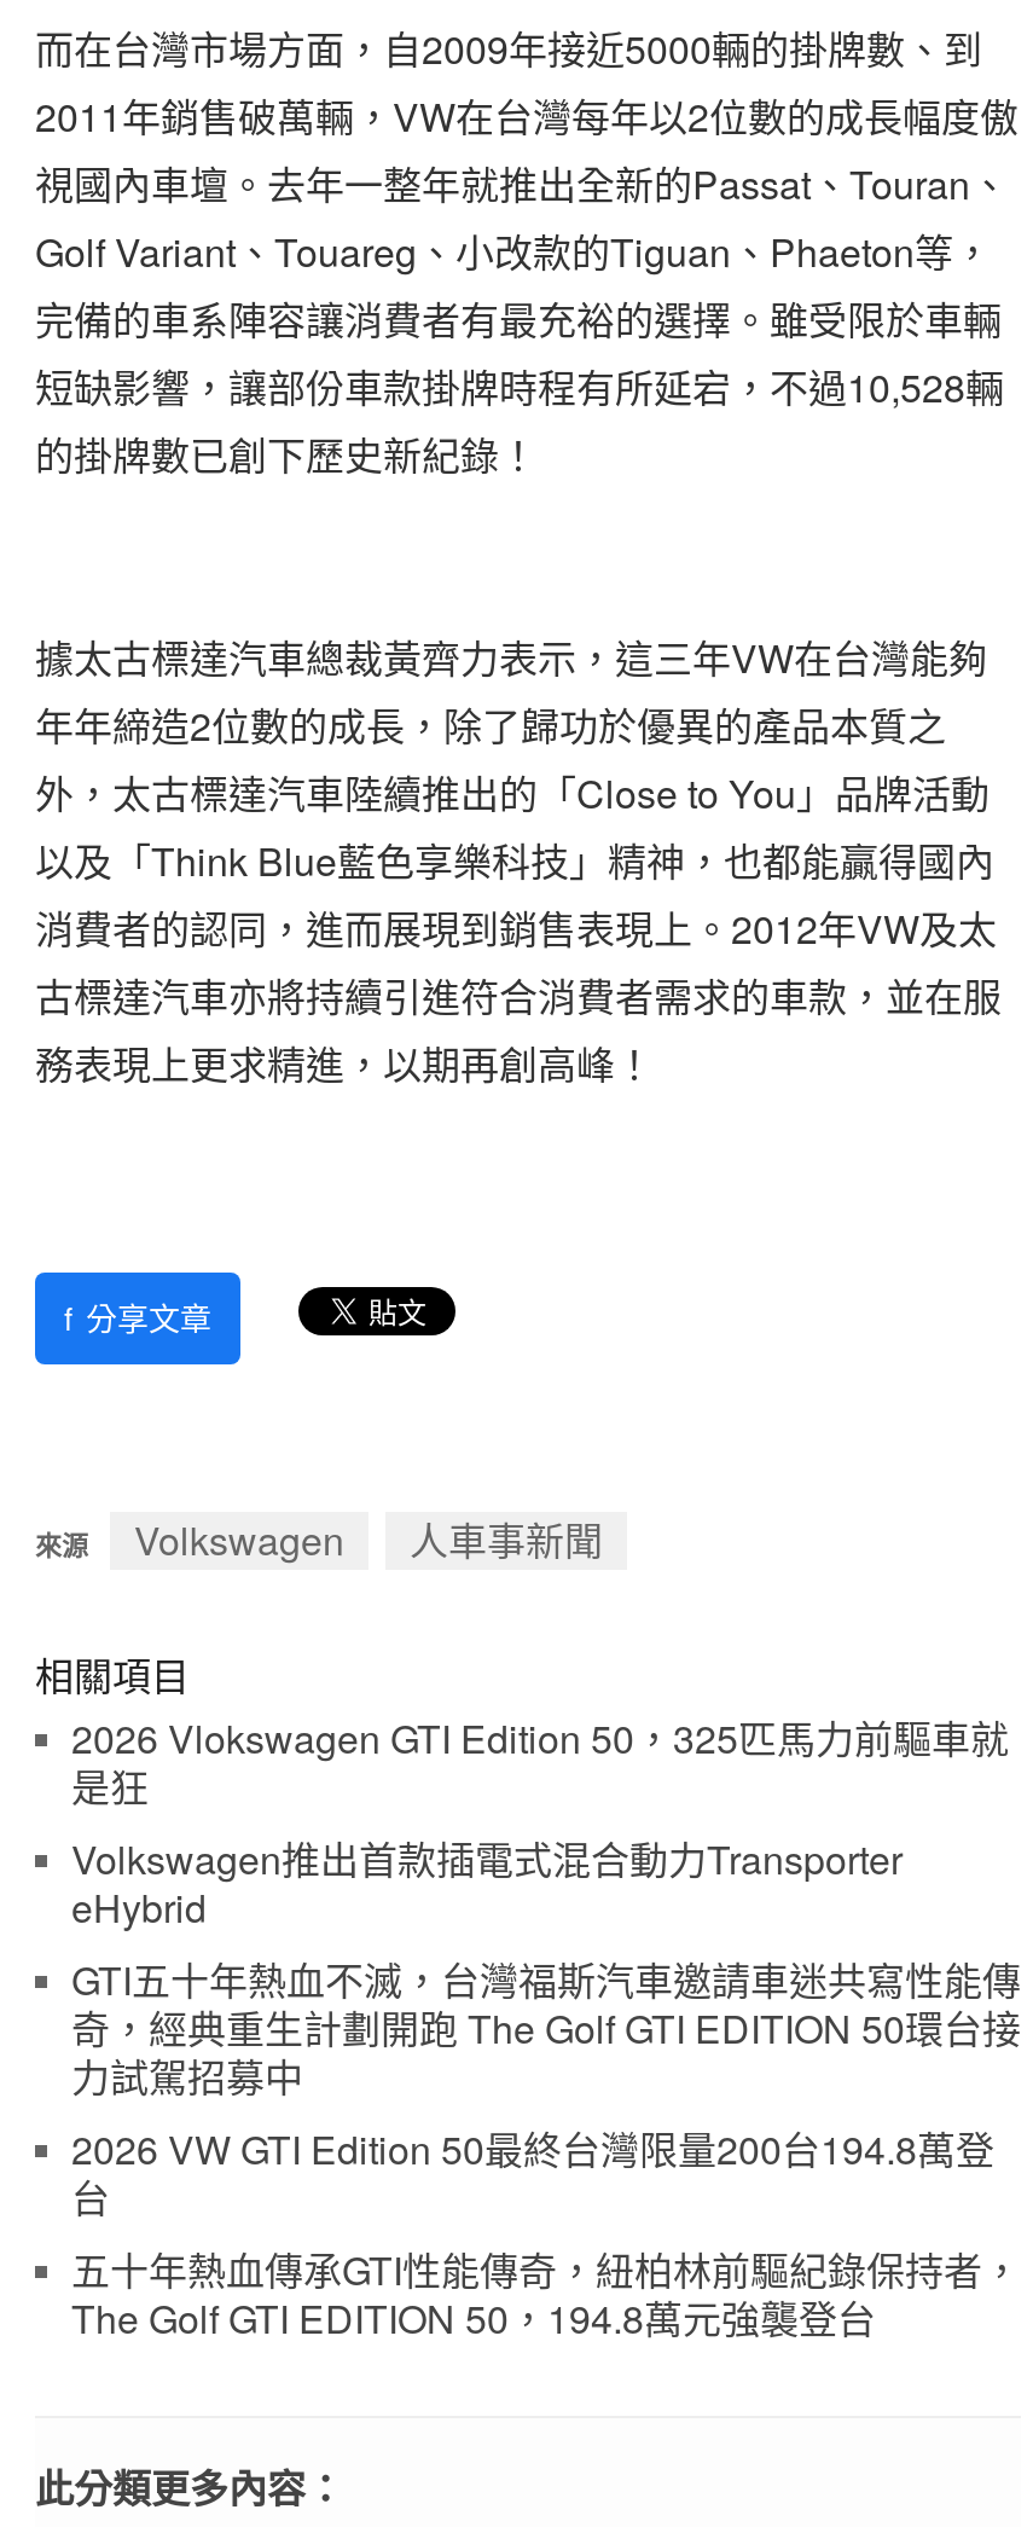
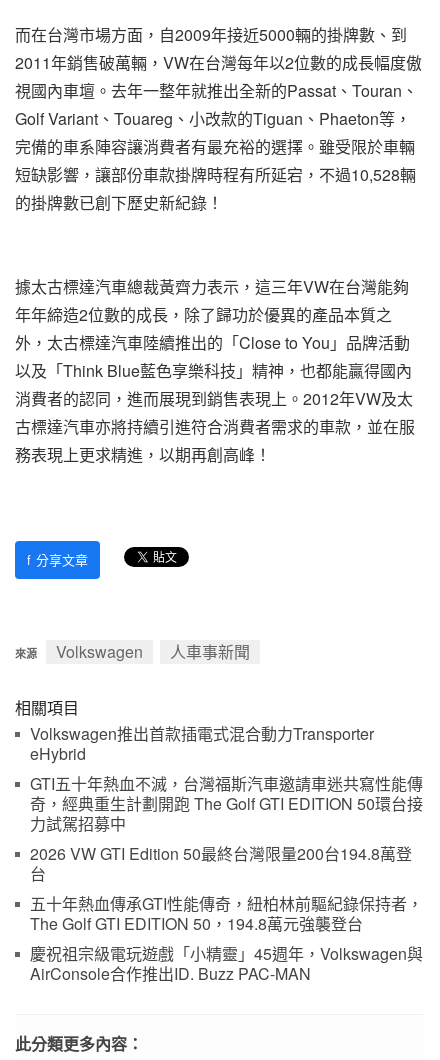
- 2026 Vlokswagen GTI Edition 50，325匹馬力前驅車就
- 是狂

moved up: Volkswagen推出首款插電式混合動力Transporter | eHybrid | GTI五十年熱血不滅，台灣福斯汽車邀請車迷共寫性能傳 | ... | 五十年熱血傳承GTI性能傳奇，紐柏林前驅紀錄保持者， | The Golf GTI EDITION 50，194.8萬元強襲登台

+ 慶祝祖宗級電玩遊戲「小精靈」45週年，Volkswagen與
+ AirConsole合作推出ID. Buzz PAC-MAN
